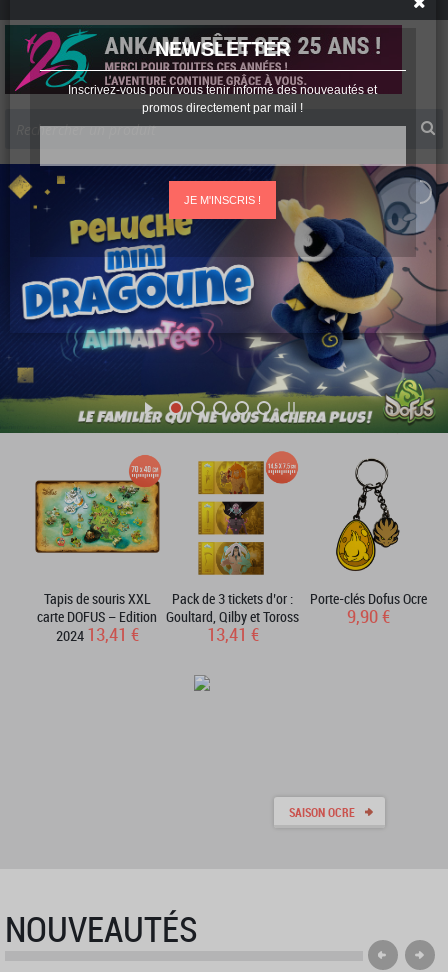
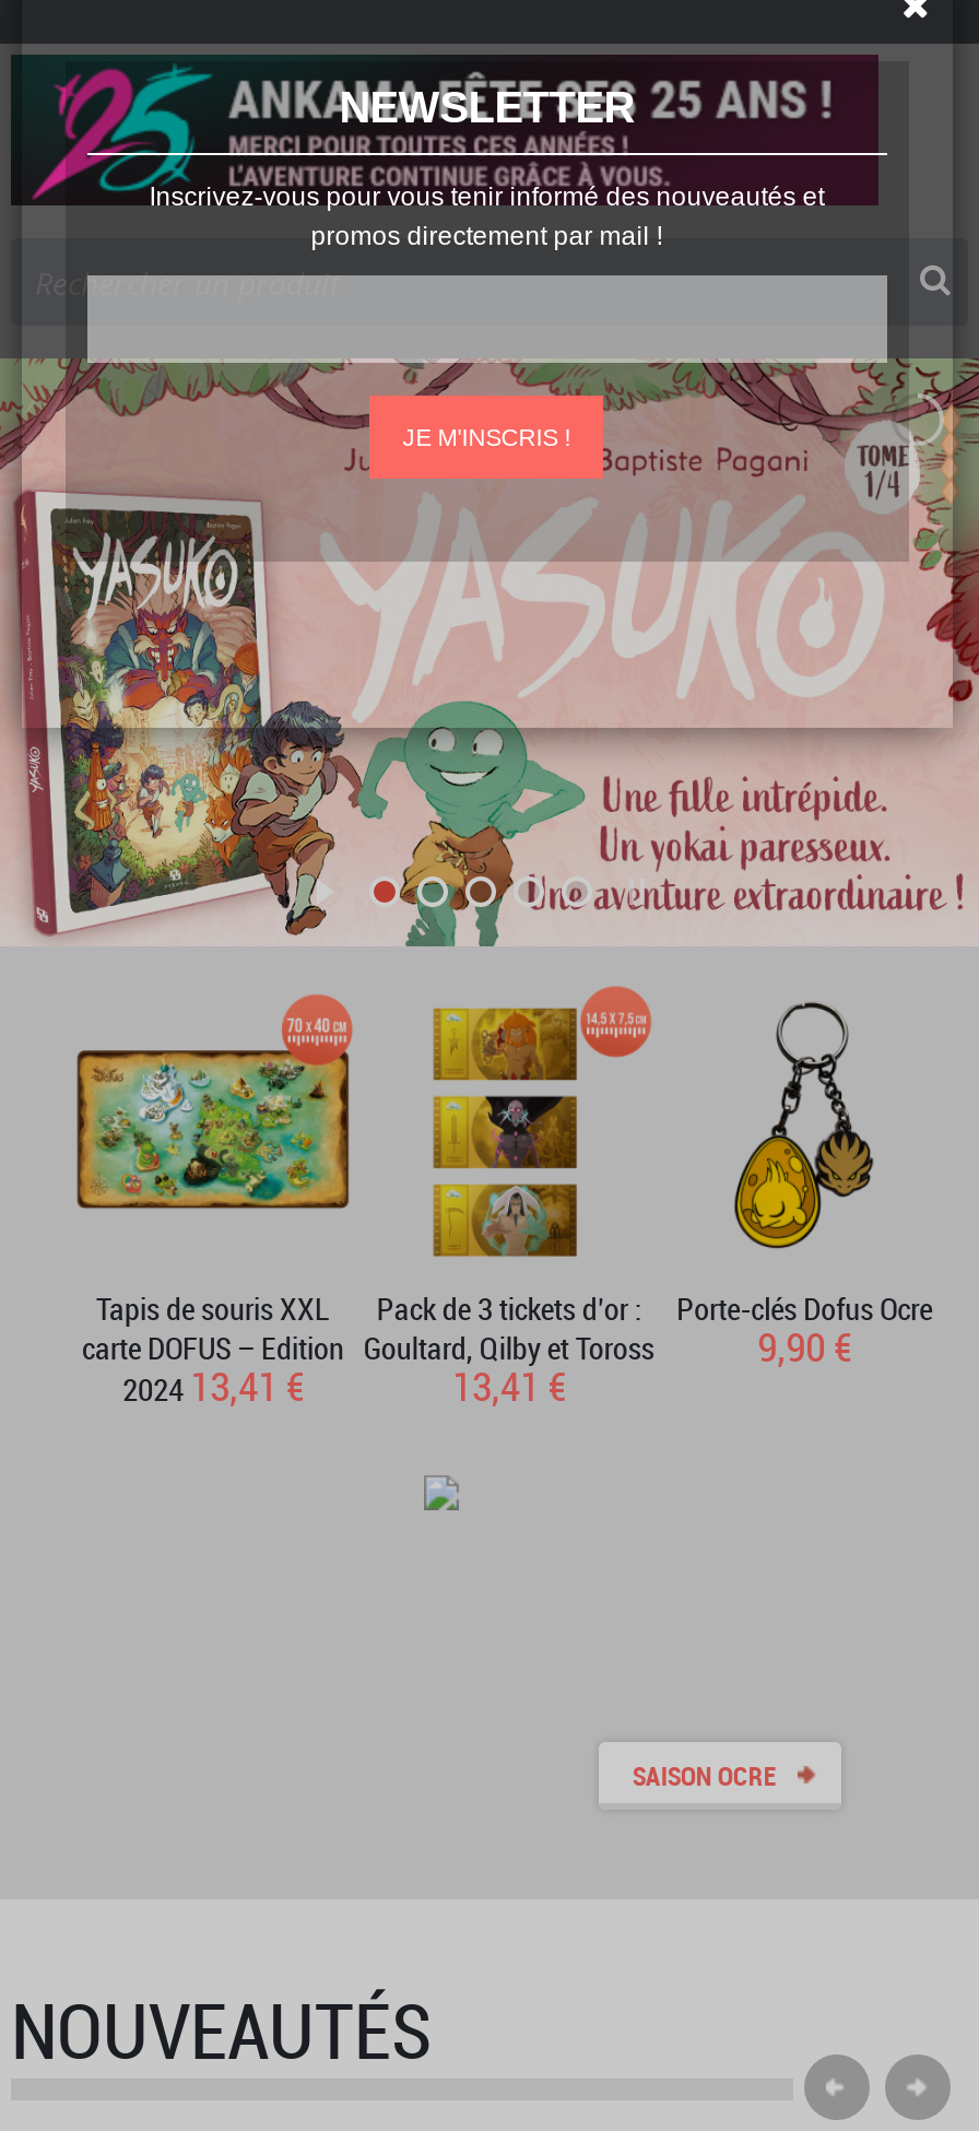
- [image]
+ [image]
